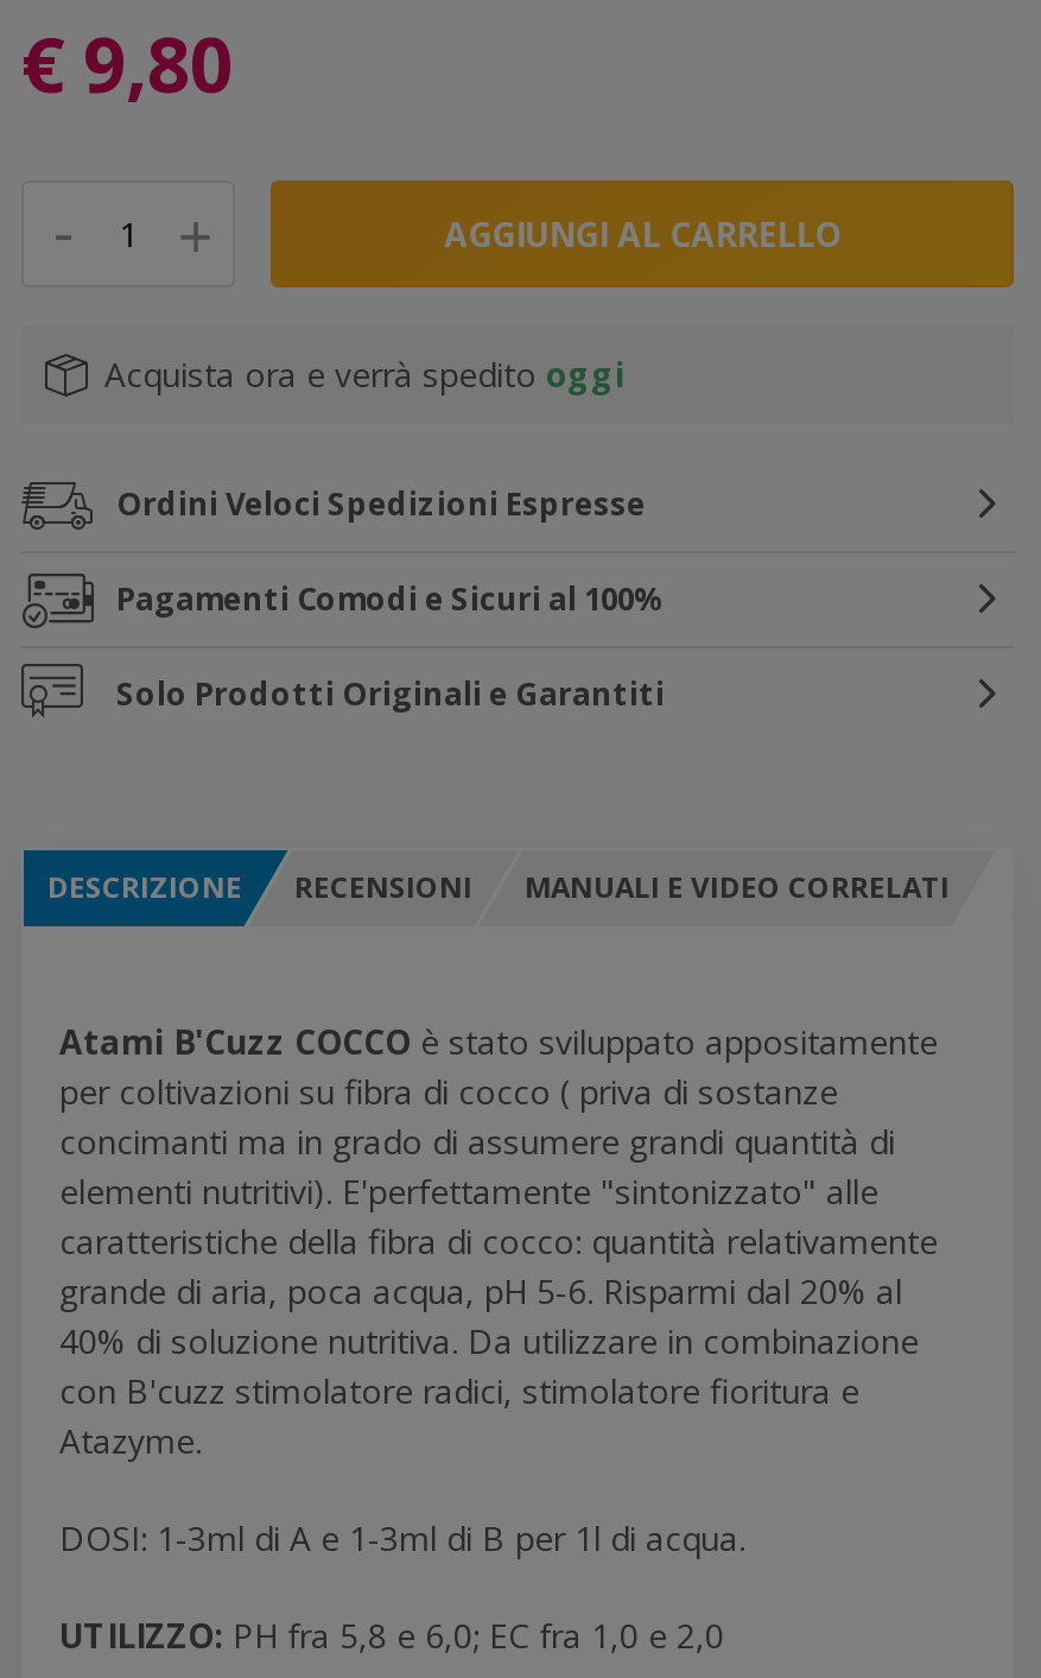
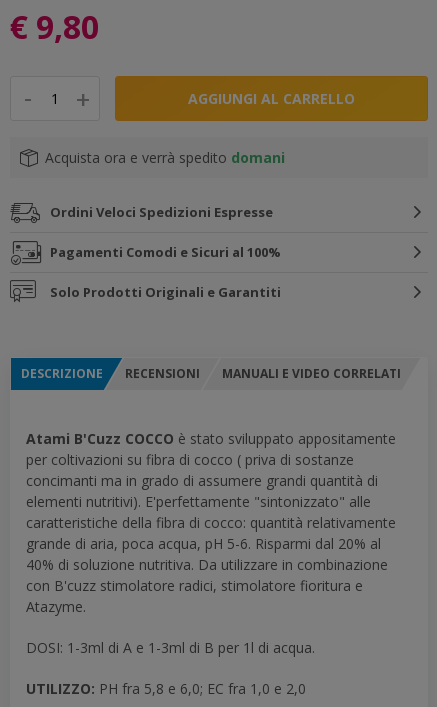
- Acquista ora e verrà spedito oggi
+ Acquista ora e verrà spedito domani
